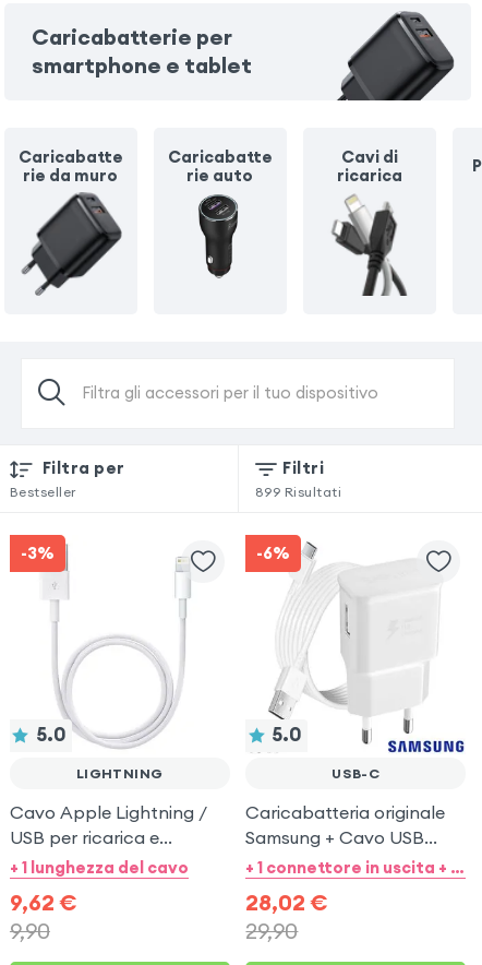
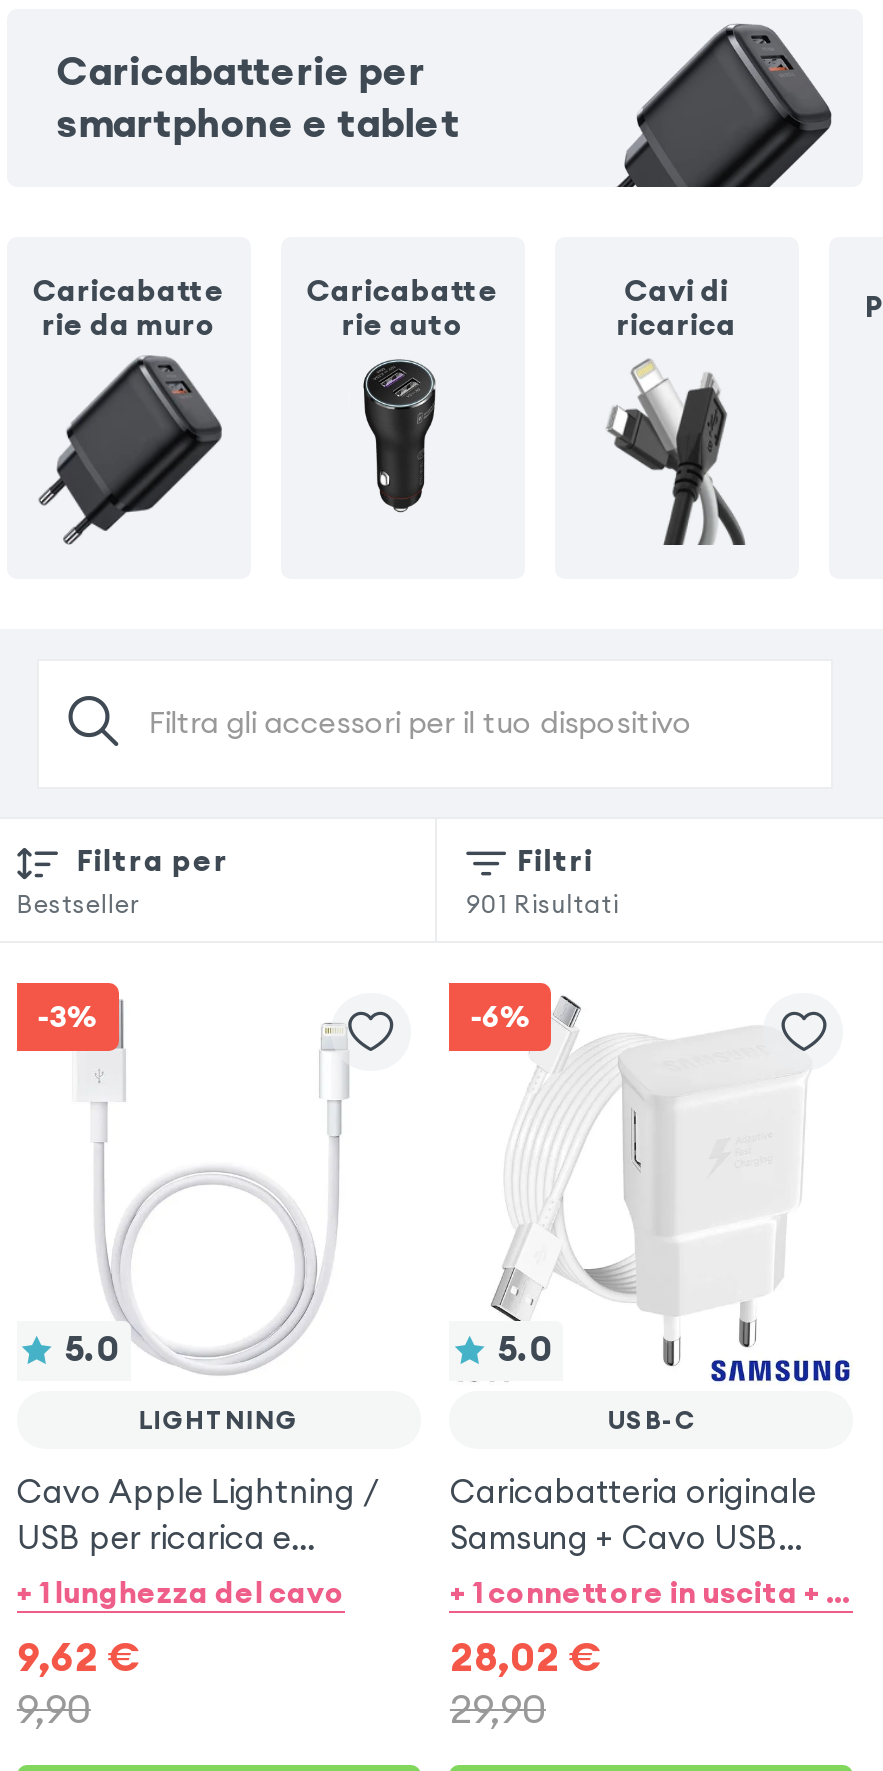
- 899 Risultati
+ 901 Risultati
